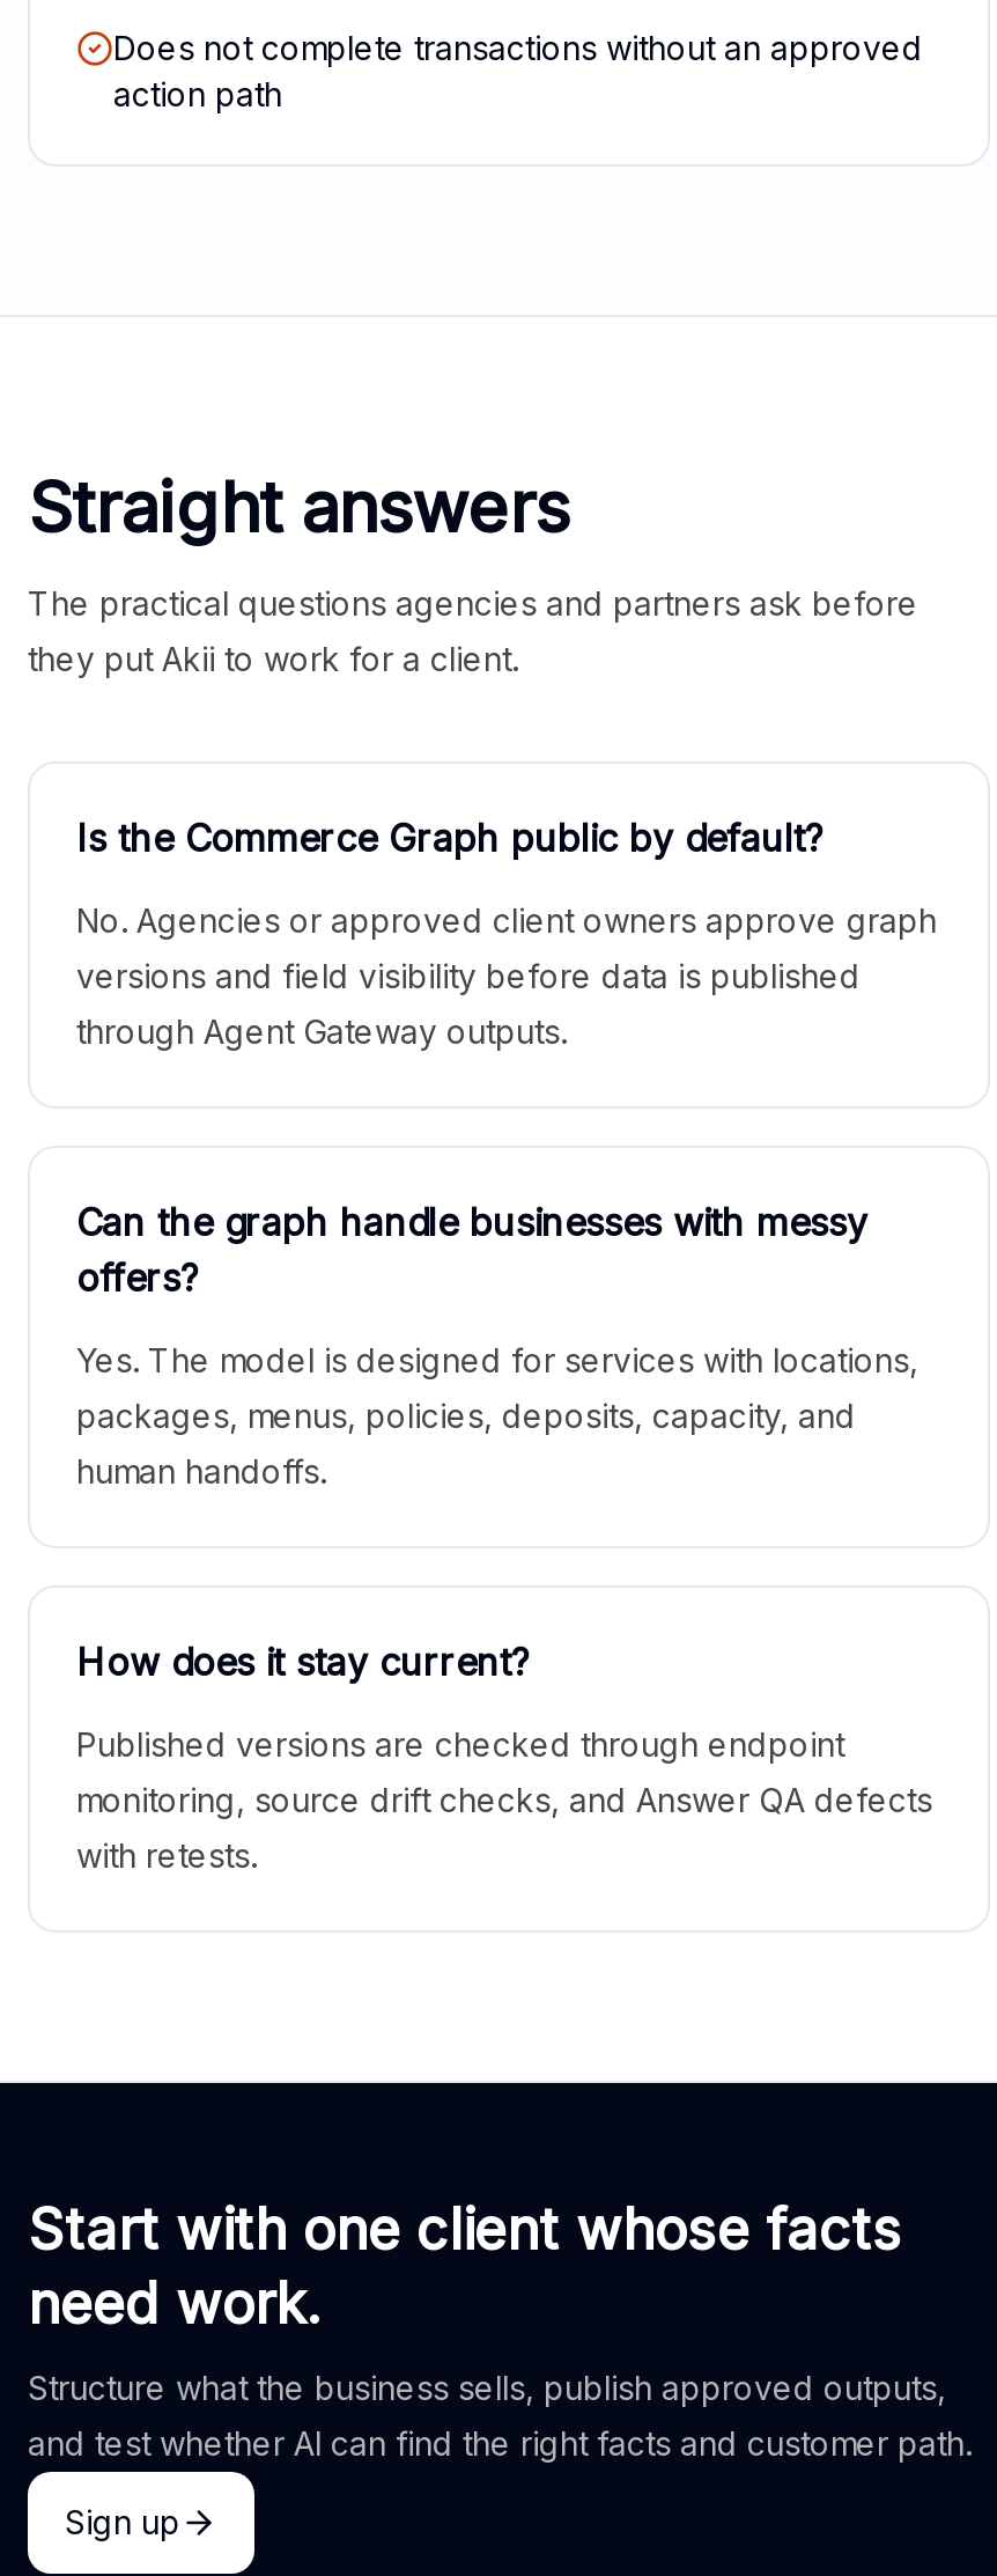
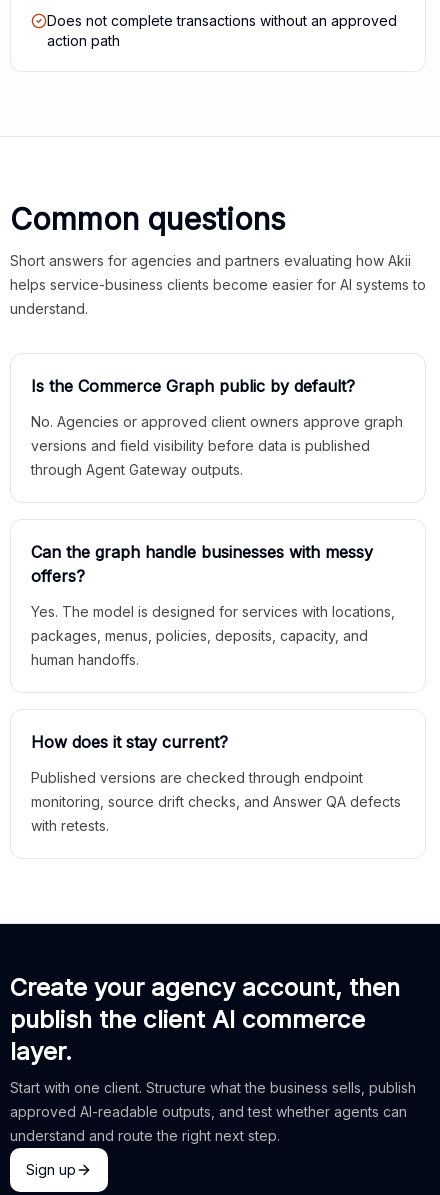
- Straight answers
- The practical questions agencies and partners ask before
- they put Akii to work for a client.
+ Common questions
+ Short answers for agencies and partners evaluating how Akii
+ helps service-business clients become easier for AI systems to
+ understand.

- Start with one client whose facts
- need work.
- Structure what the business sells, publish approved outputs,
- and test whether AI can find the right facts and customer path.
+ Create your agency account, then
+ publish the client AI commerce
+ layer.
+ Start with one client. Structure what the business sells, publish
+ approved AI-readable outputs, and test whether agents can
+ understand and route the right next step.
